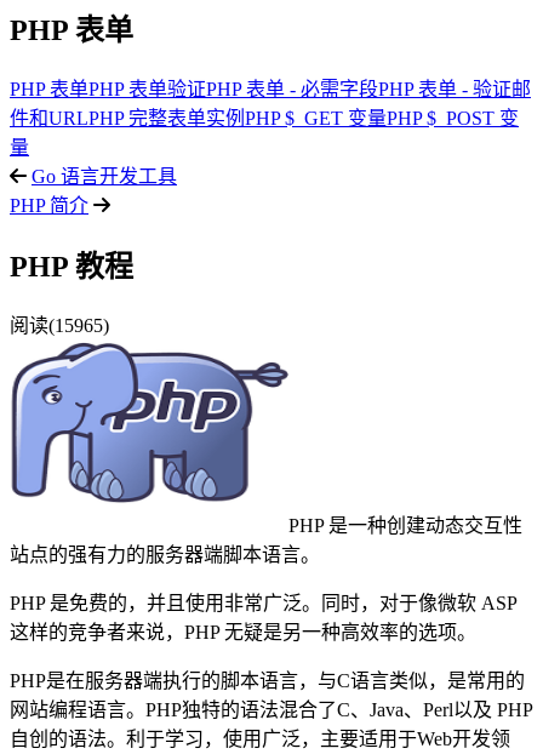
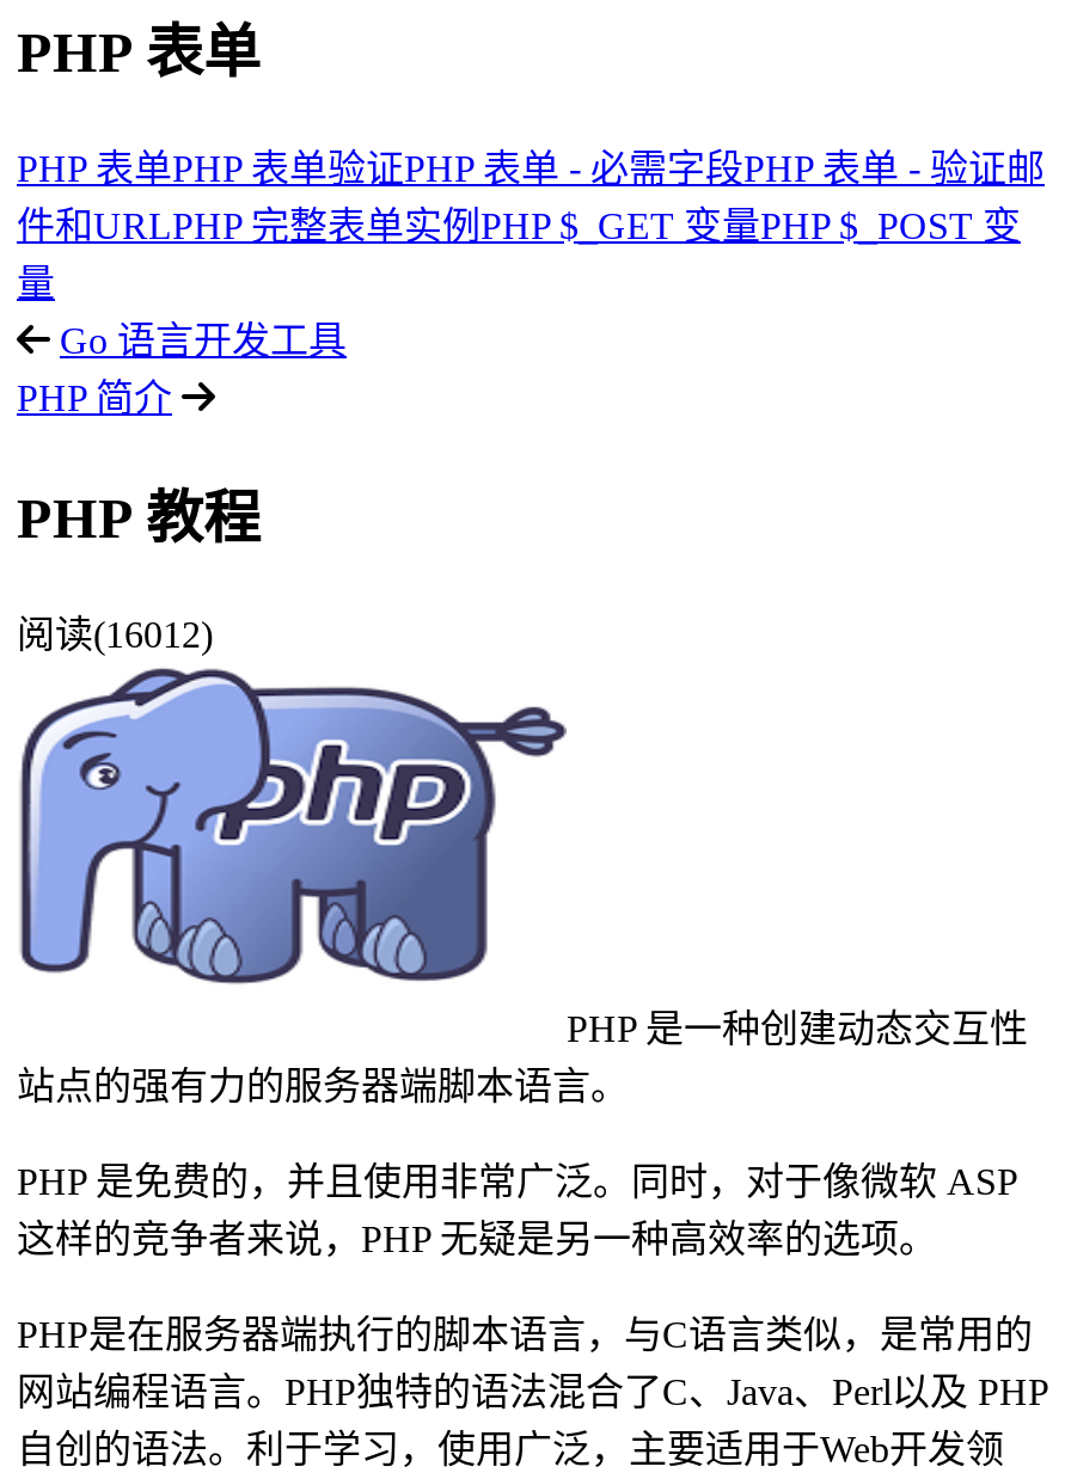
- 阅读(15965)
+ 阅读(16012)
